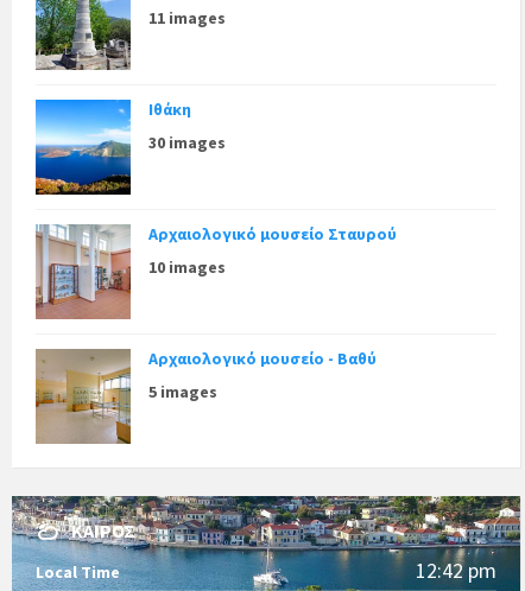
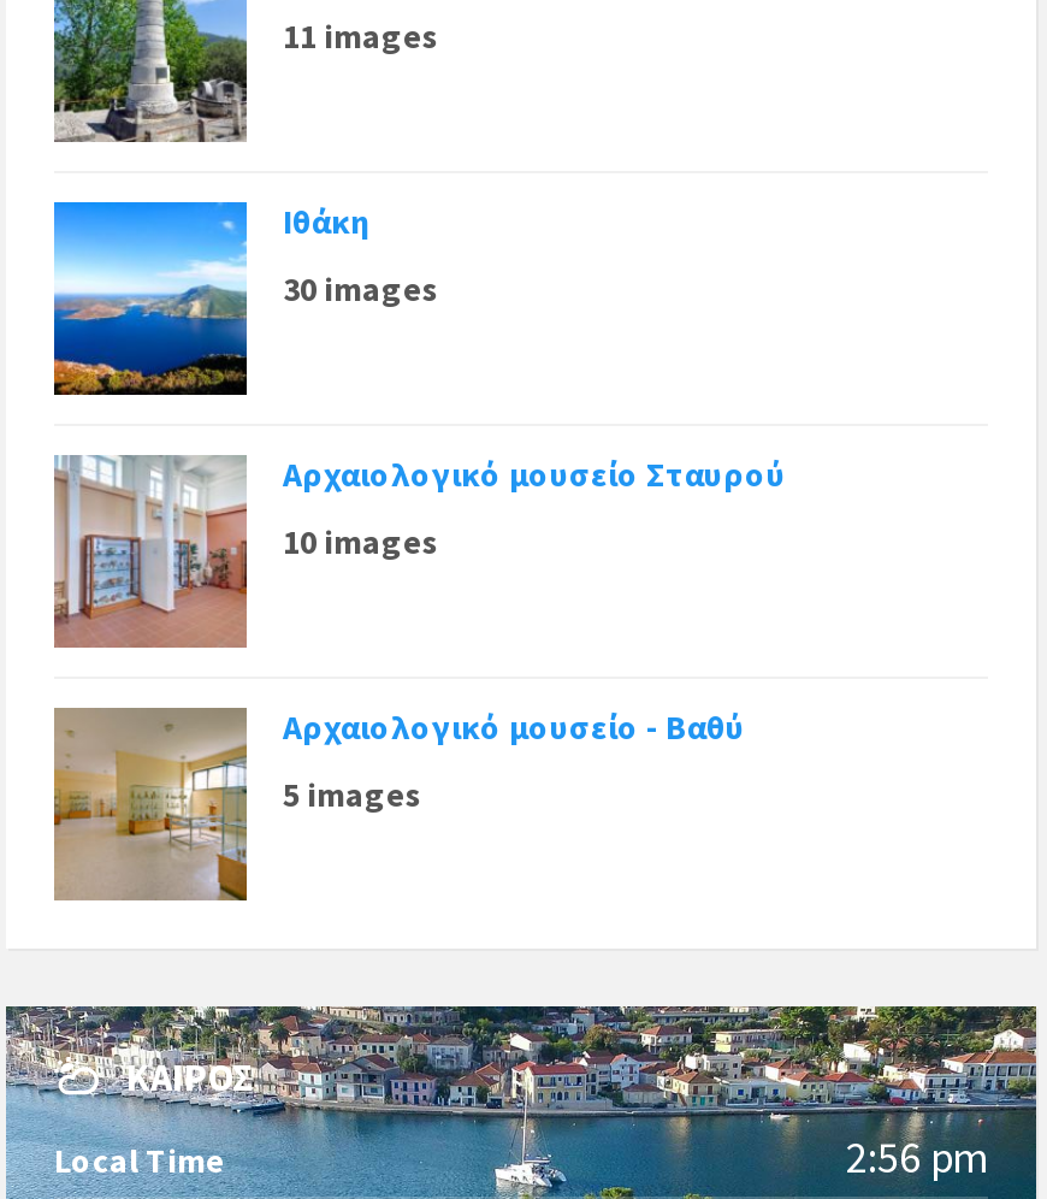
- 12:42 pm
+ 2:56 pm
